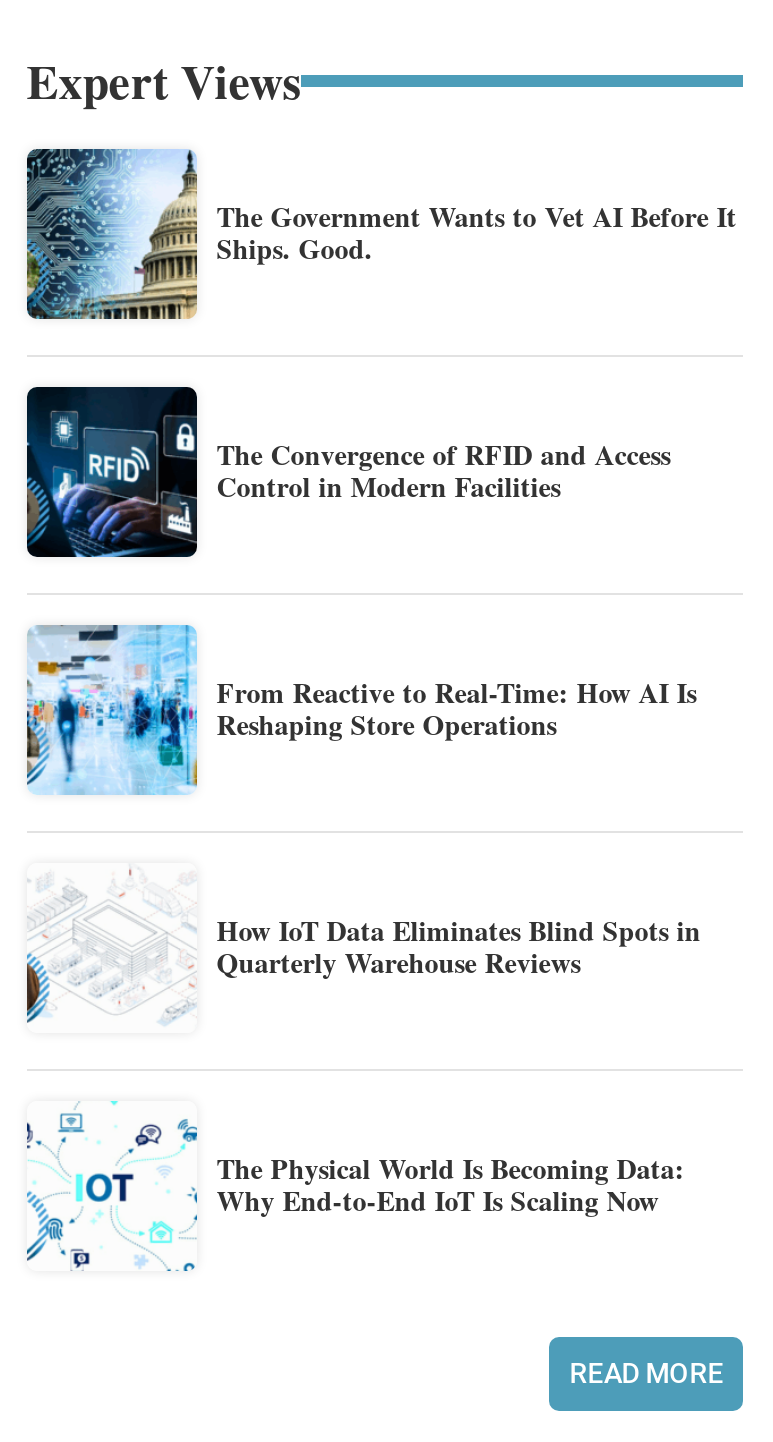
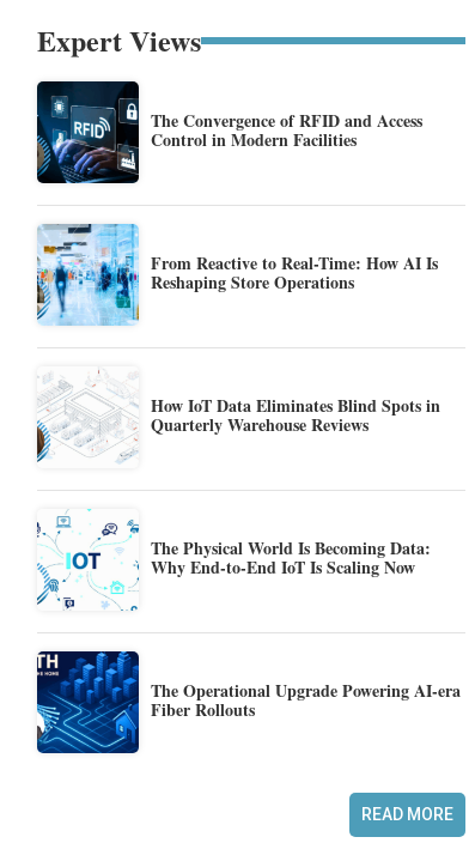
- [image]
- The Government Wants to Vet AI Before It
- Ships. Good.

moved up: [image] | The Convergence of RFID and Access | Control in Modern Facilities | ... | The Physical World Is Becoming Data: | Why End-to-End IoT Is Scaling Now

+ [image]
+ The Operational Upgrade Powering AI-era
+ Fiber Rollouts
